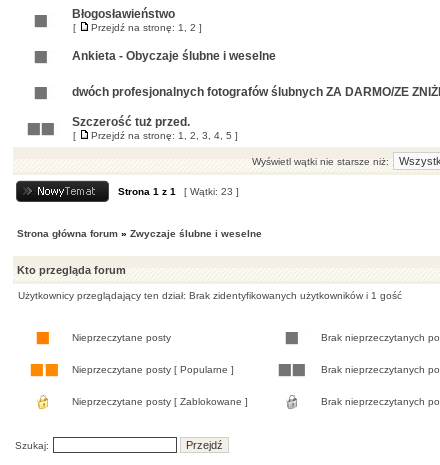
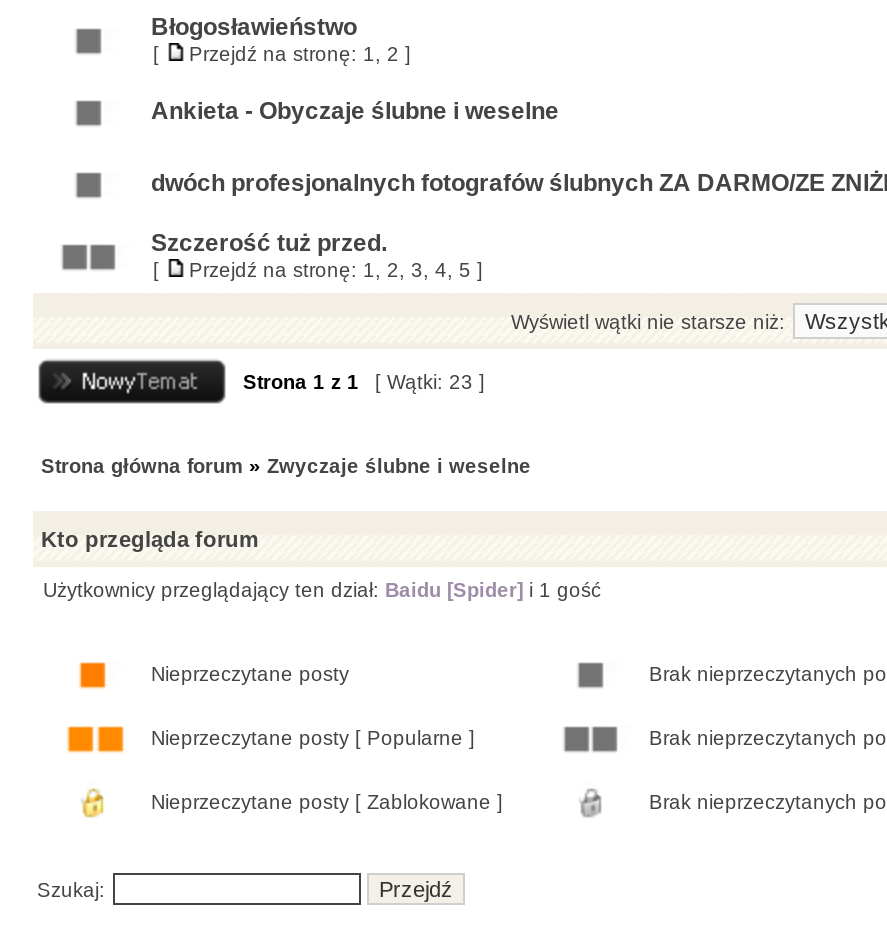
- Użytkownicy przeglądający ten dział: Brak zidentyfikowanych użytkowników i 1 gość
+ Użytkownicy przeglądający ten dział: Baidu [Spider] i 1 gość
